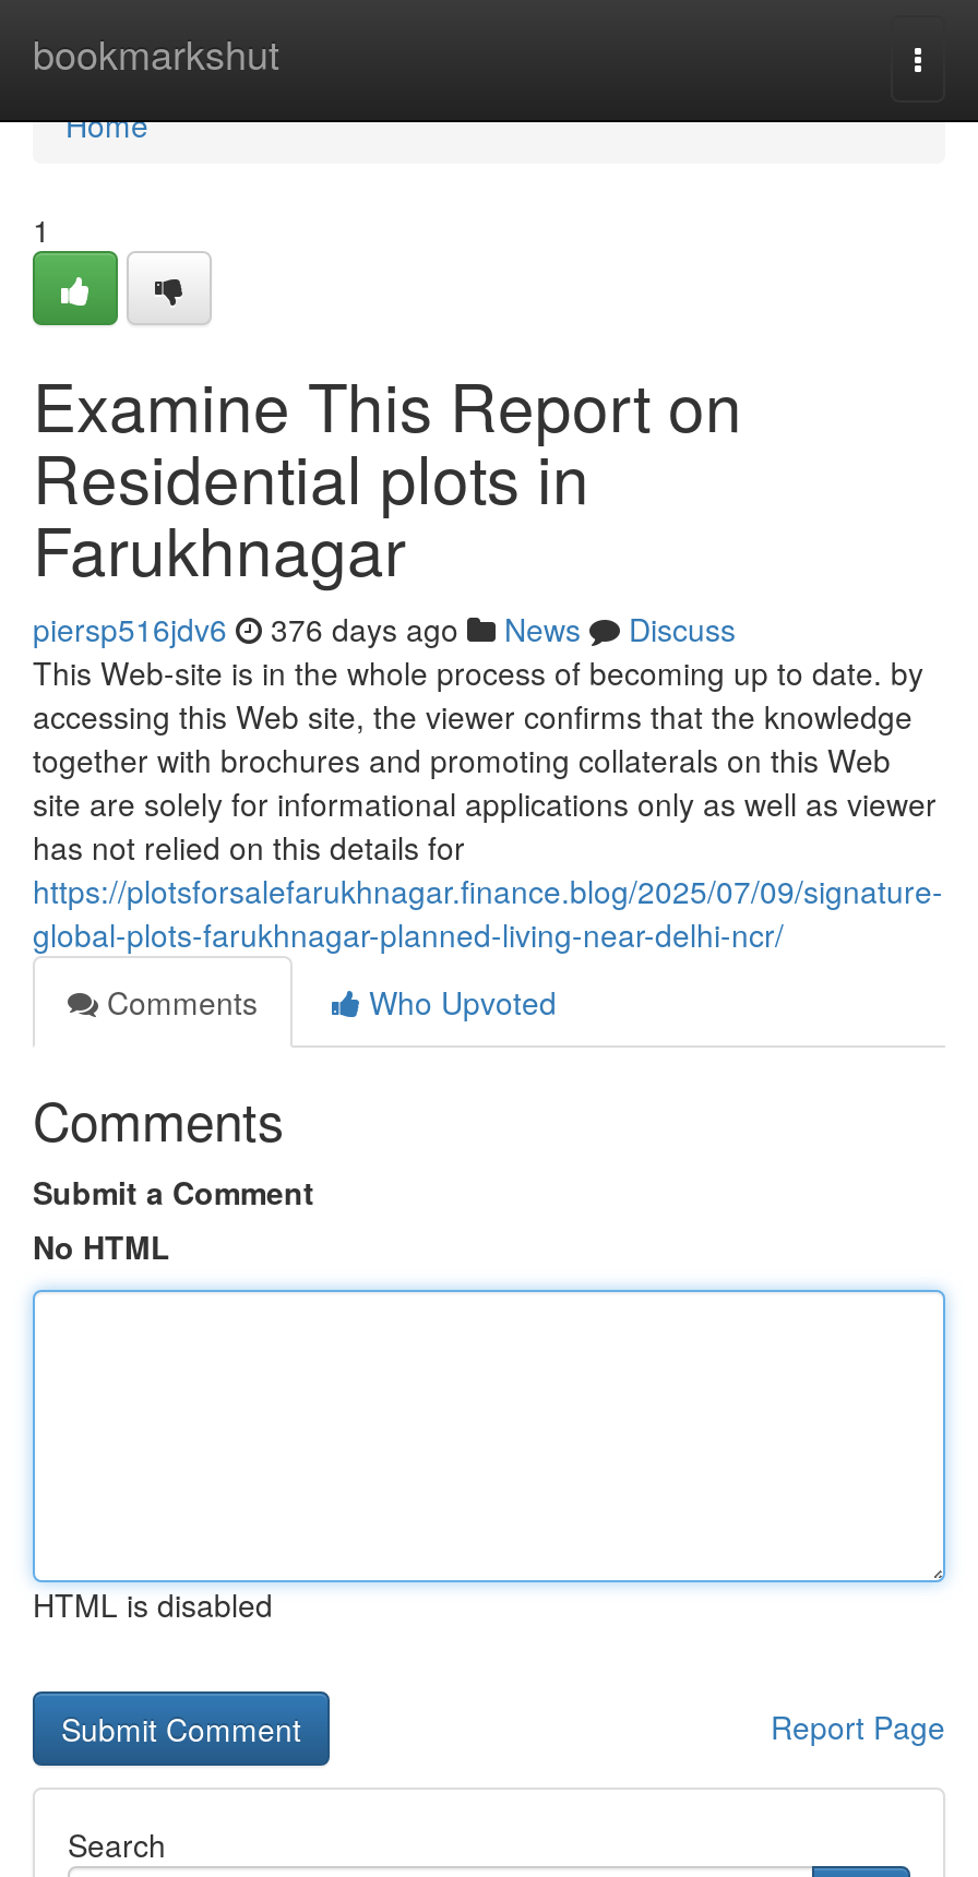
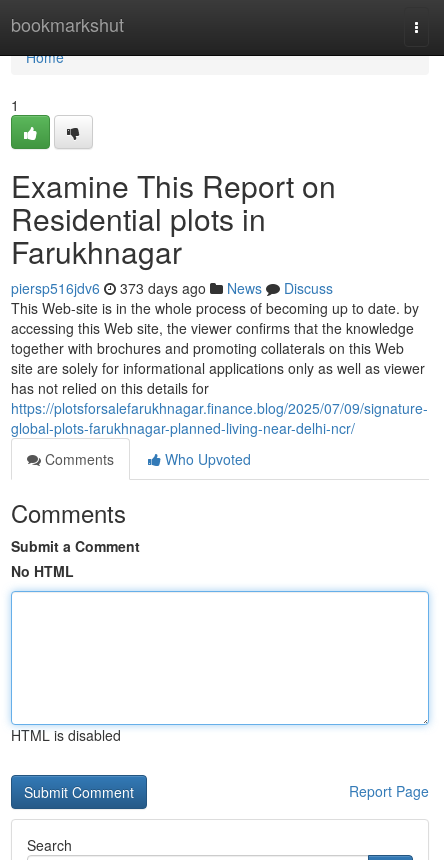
- piersp516jdv6 376 days ago News Discuss
+ piersp516jdv6 373 days ago News Discuss
